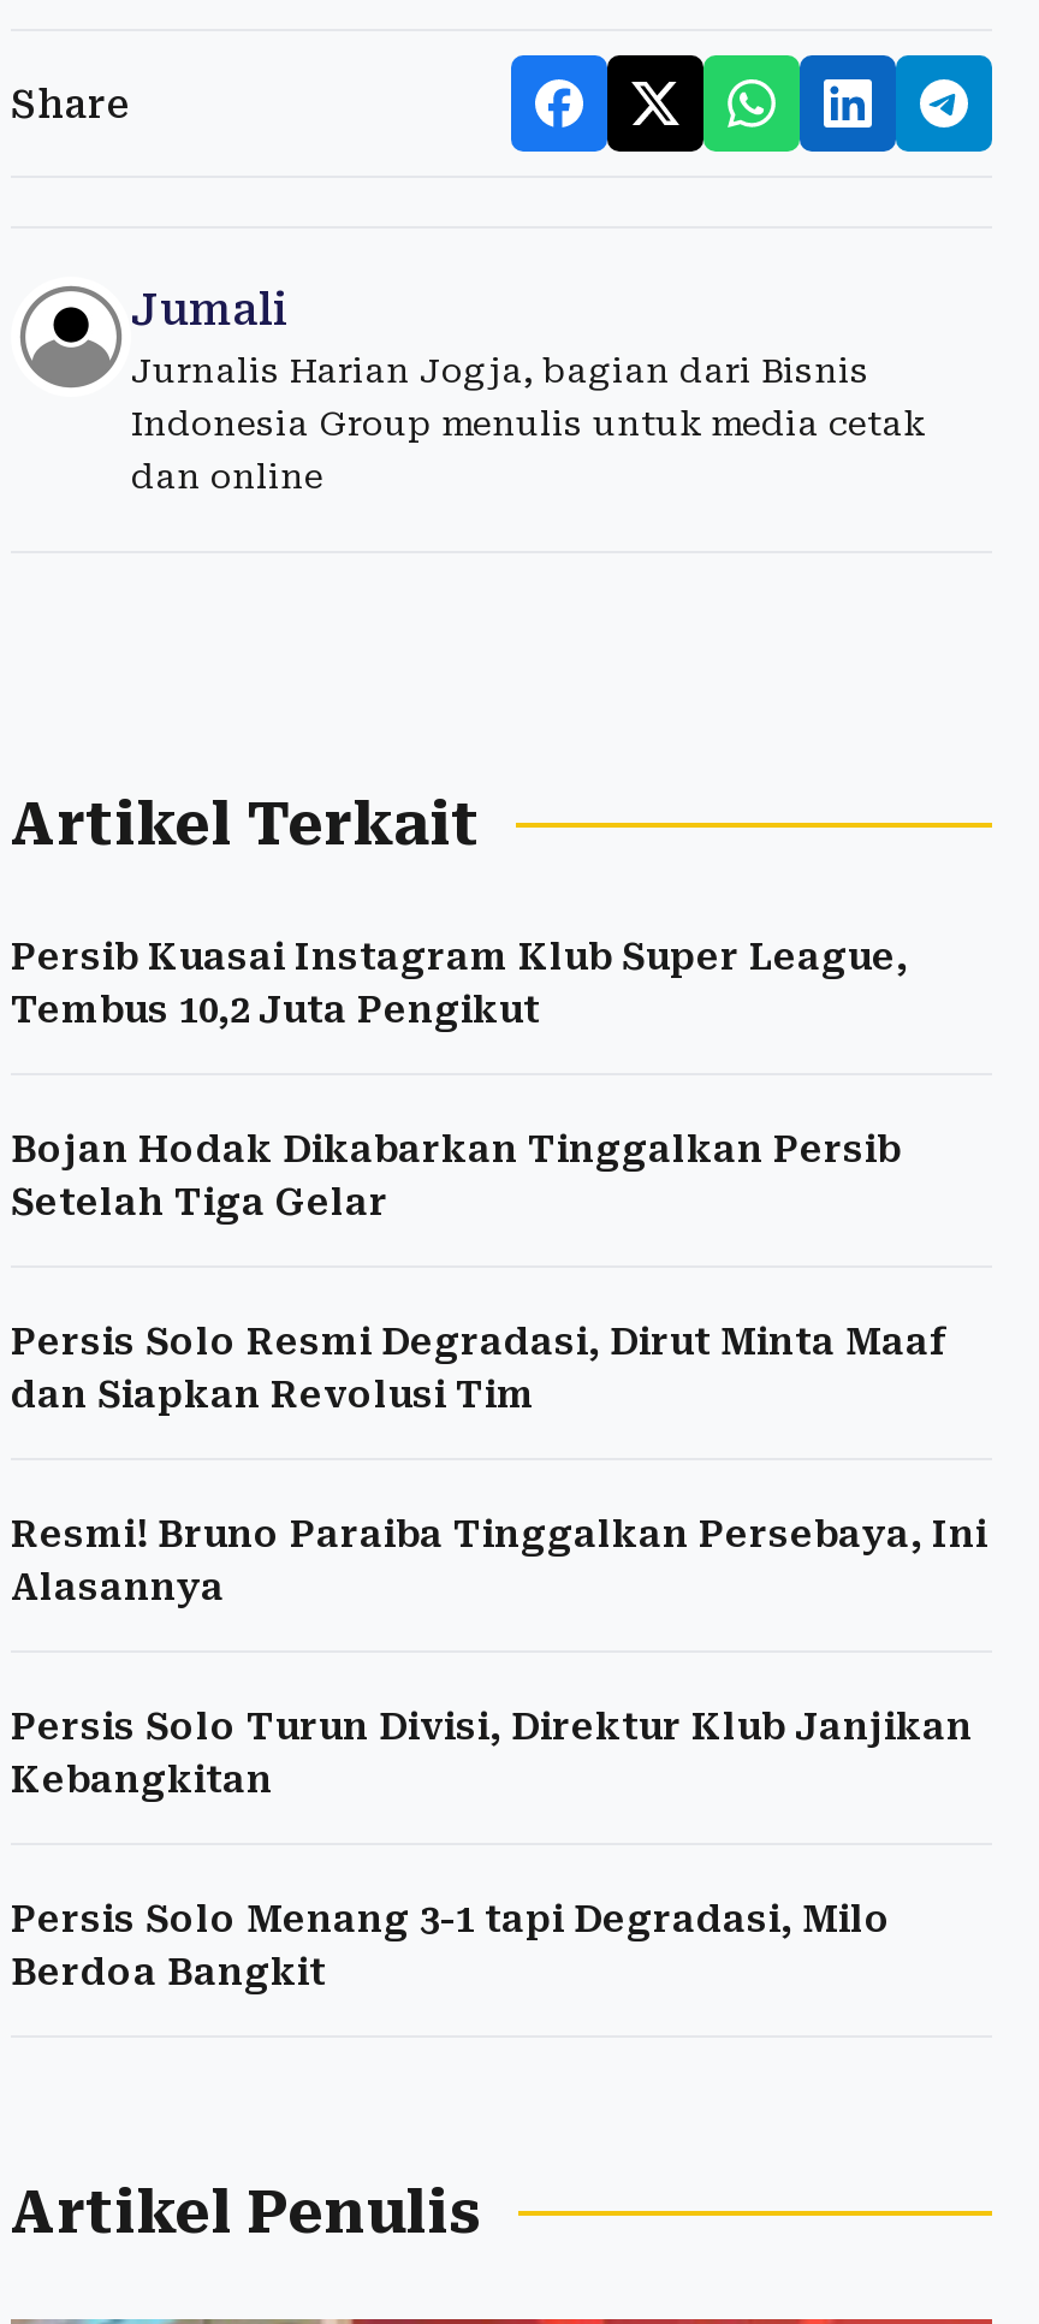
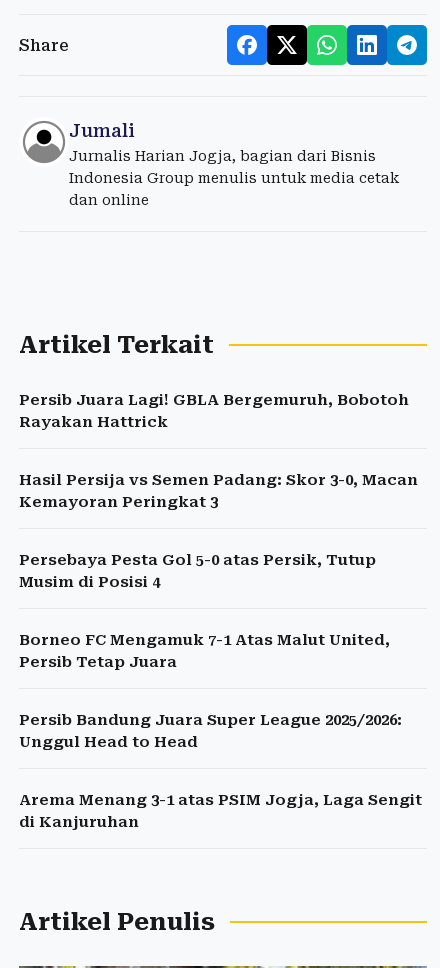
- Persib Kuasai Instagram Klub Super League,
- Tembus 10,2 Juta Pengikut
+ Persib Juara Lagi! GBLA Bergemuruh, Bobotoh
+ Rayakan Hattrick

- Bojan Hodak Dikabarkan Tinggalkan Persib
- Setelah Tiga Gelar
+ Hasil Persija vs Semen Padang: Skor 3-0, Macan
+ Kemayoran Peringkat 3

- Persis Solo Resmi Degradasi, Dirut Minta Maaf
- dan Siapkan Revolusi Tim
+ Persebaya Pesta Gol 5-0 atas Persik, Tutup
+ Musim di Posisi 4

- Resmi! Bruno Paraiba Tinggalkan Persebaya, Ini
- Alasannya
+ Borneo FC Mengamuk 7-1 Atas Malut United,
+ Persib Tetap Juara

- Persis Solo Turun Divisi, Direktur Klub Janjikan
- Kebangkitan
+ Persib Bandung Juara Super League 2025/2026:
+ Unggul Head to Head

- Persis Solo Menang 3-1 tapi Degradasi, Milo
- Berdoa Bangkit
+ Arema Menang 3-1 atas PSIM Jogja, Laga Sengit
+ di Kanjuruhan
